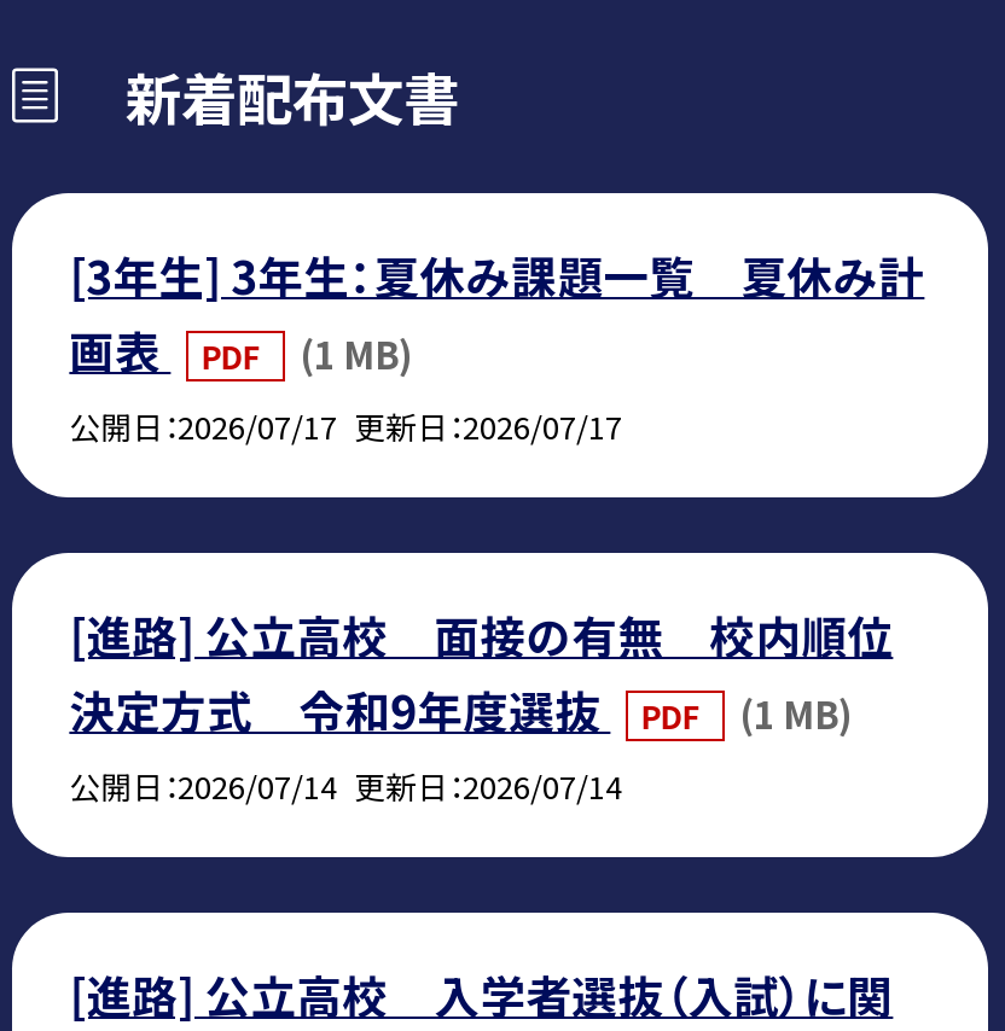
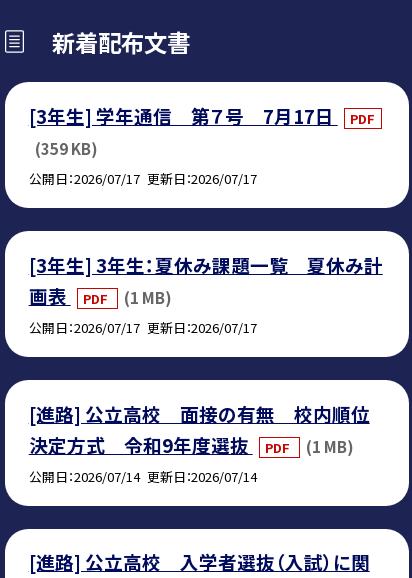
+ [3年生] 学年通信 第７号 7月17日
+ PDF
+ (359 KB)
+ 公開日 2026/07/17 更新日 2026/07/17
